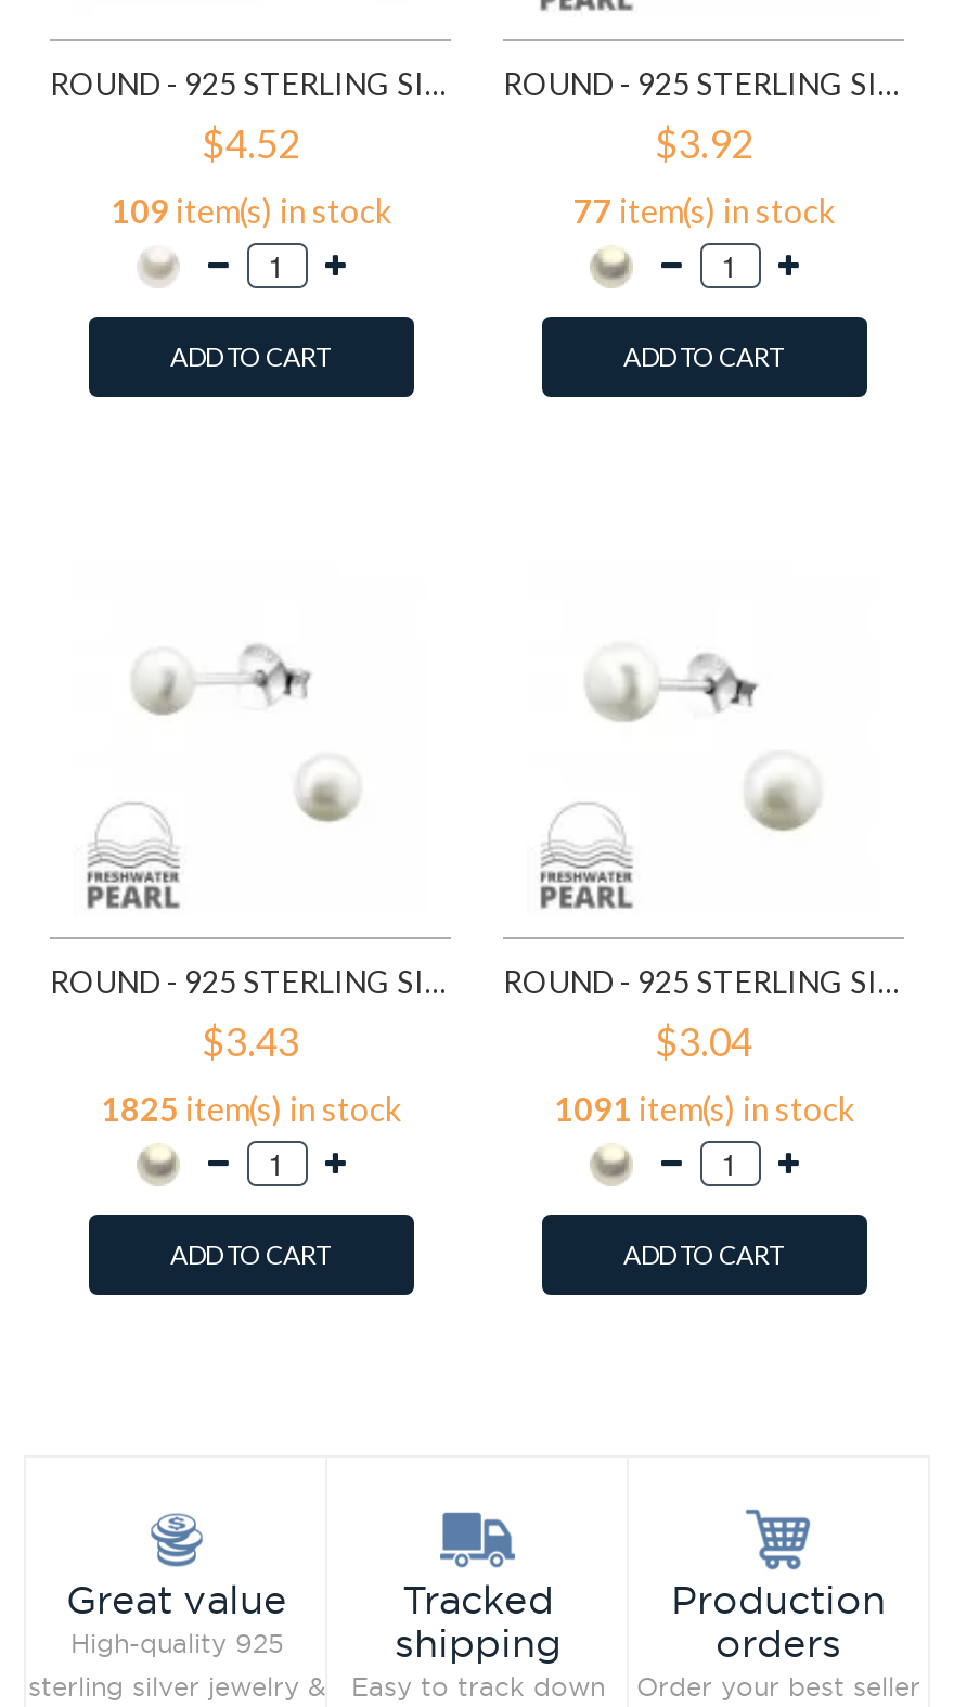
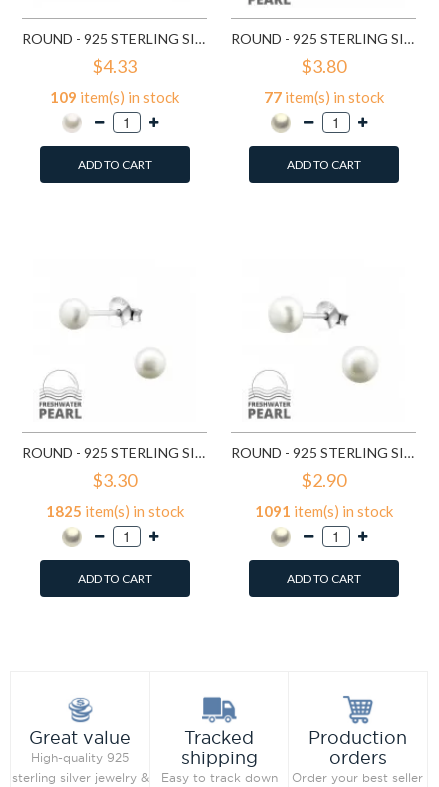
- $4.52
+ $4.33

- $3.92
+ $3.80

- $3.43
+ $3.30

- $3.04
+ $2.90
